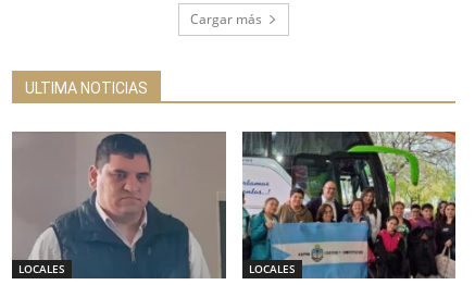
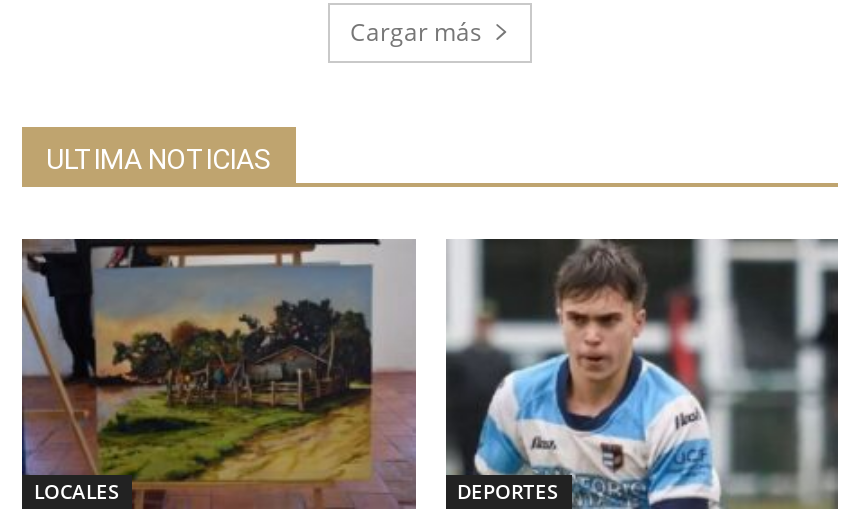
- [image]
+ [image]

- [image]
- LOCALES
+ [image]
+ DEPORTES
